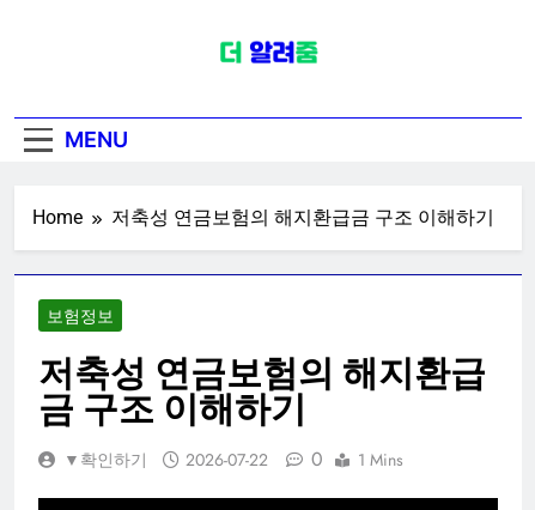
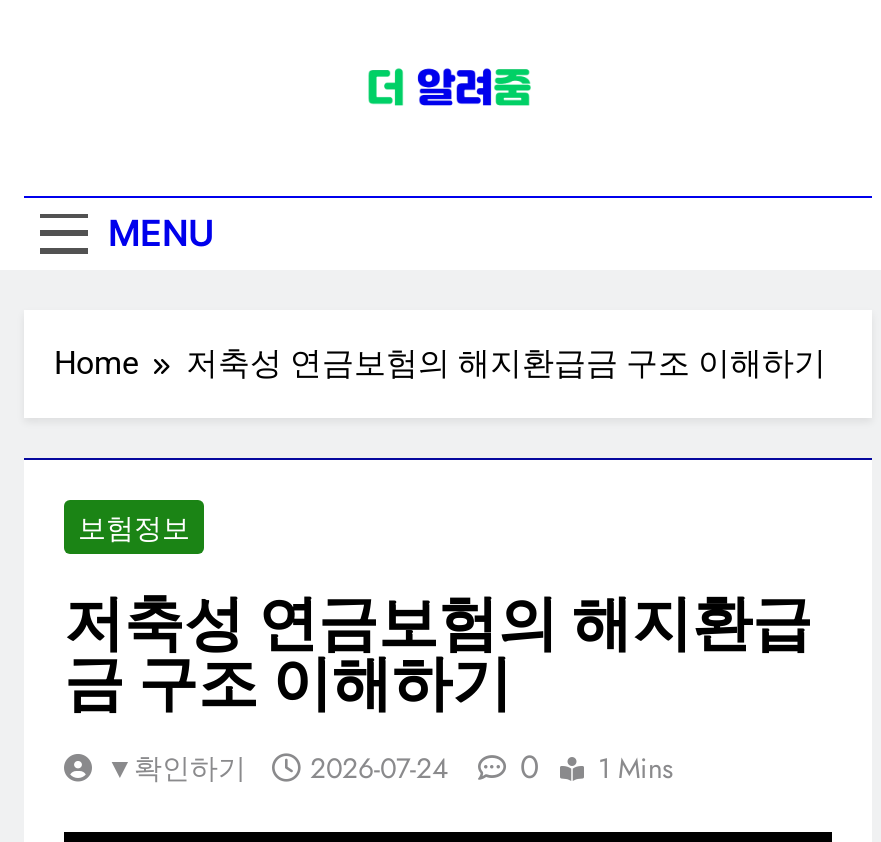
- 2026-07-22
+ 2026-07-24
